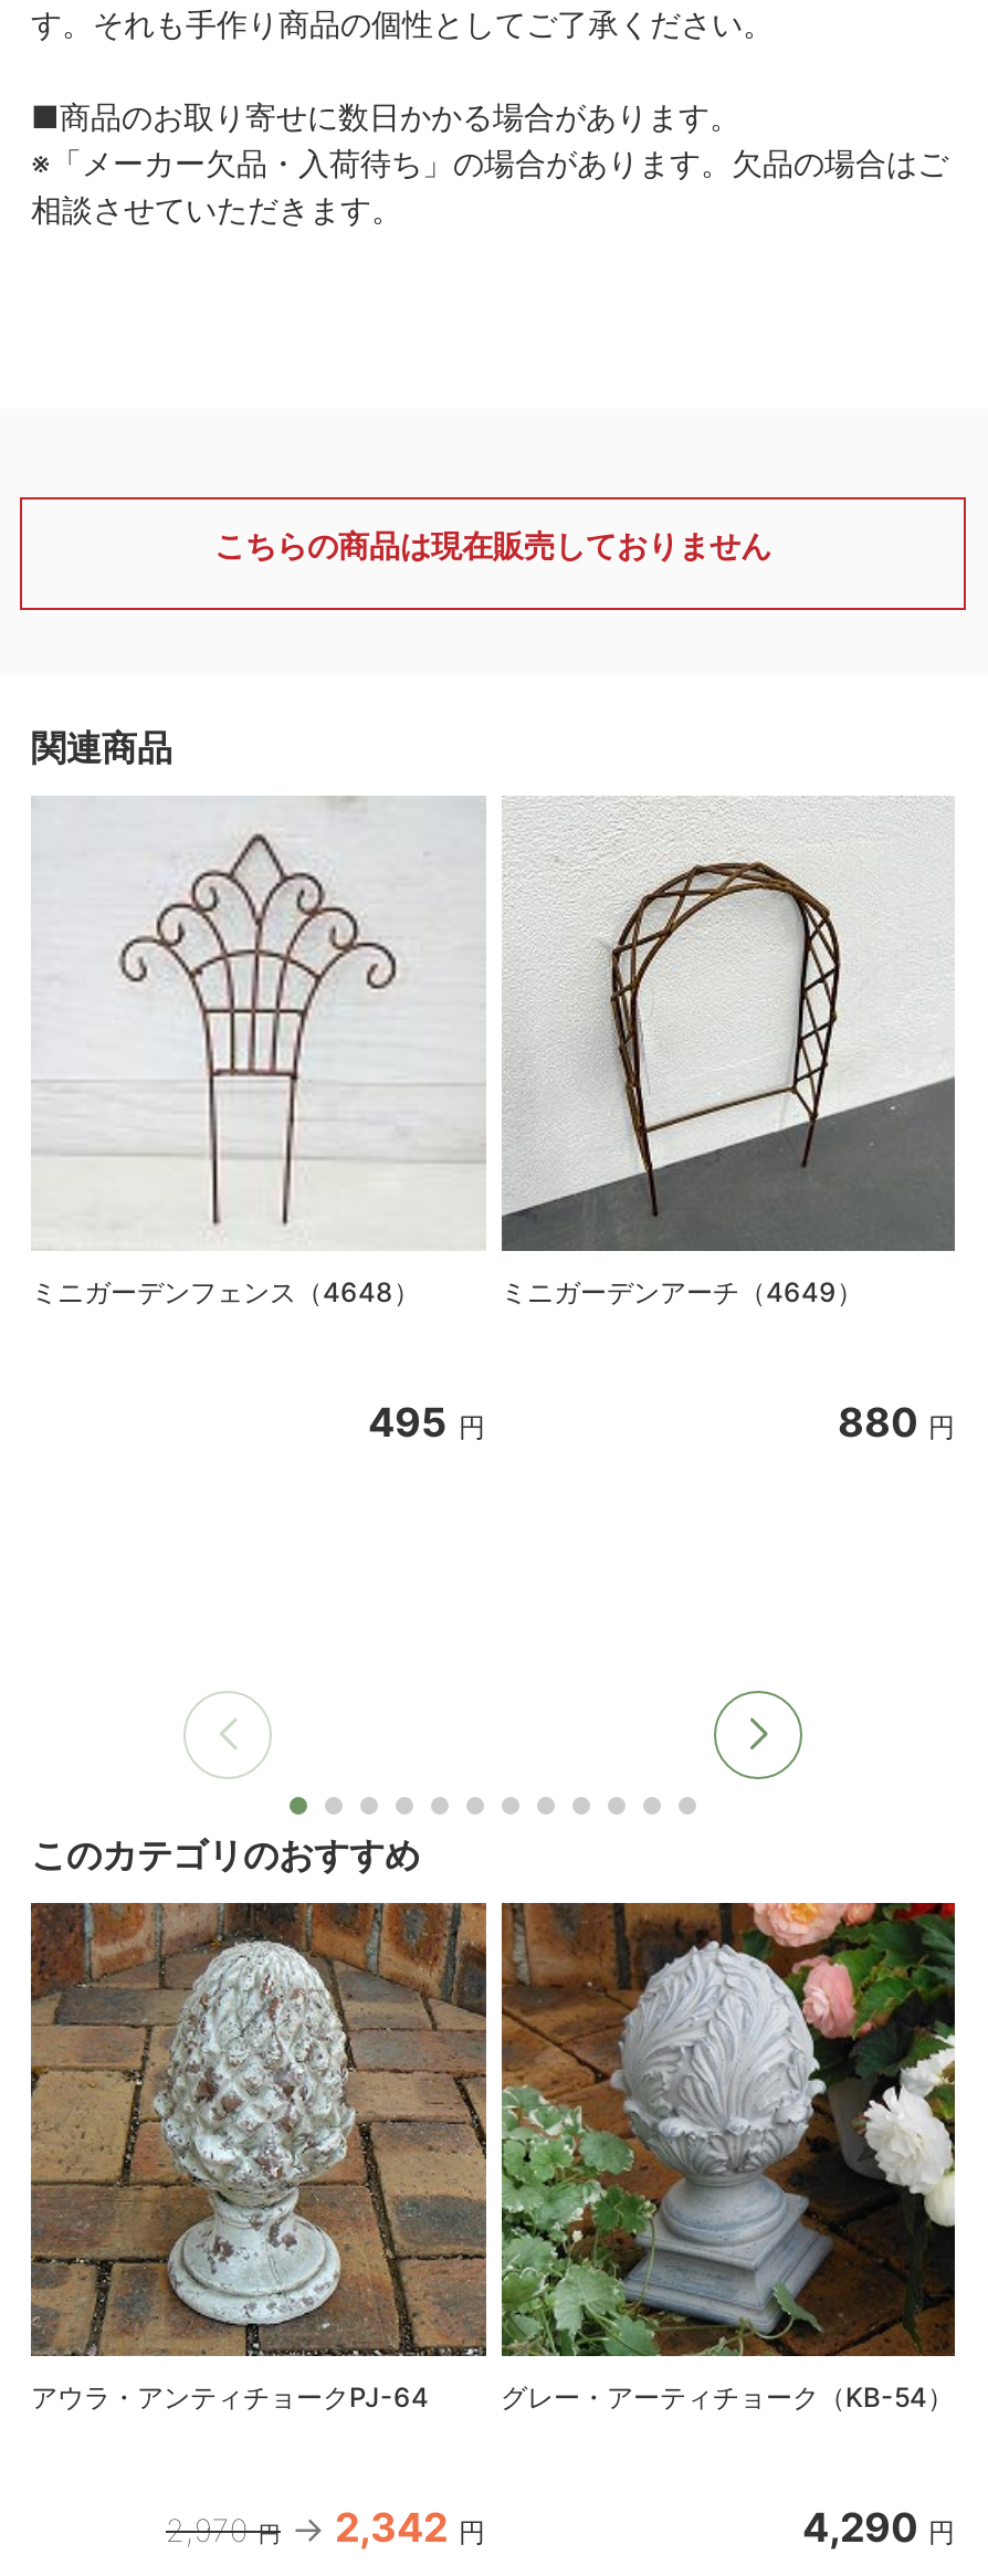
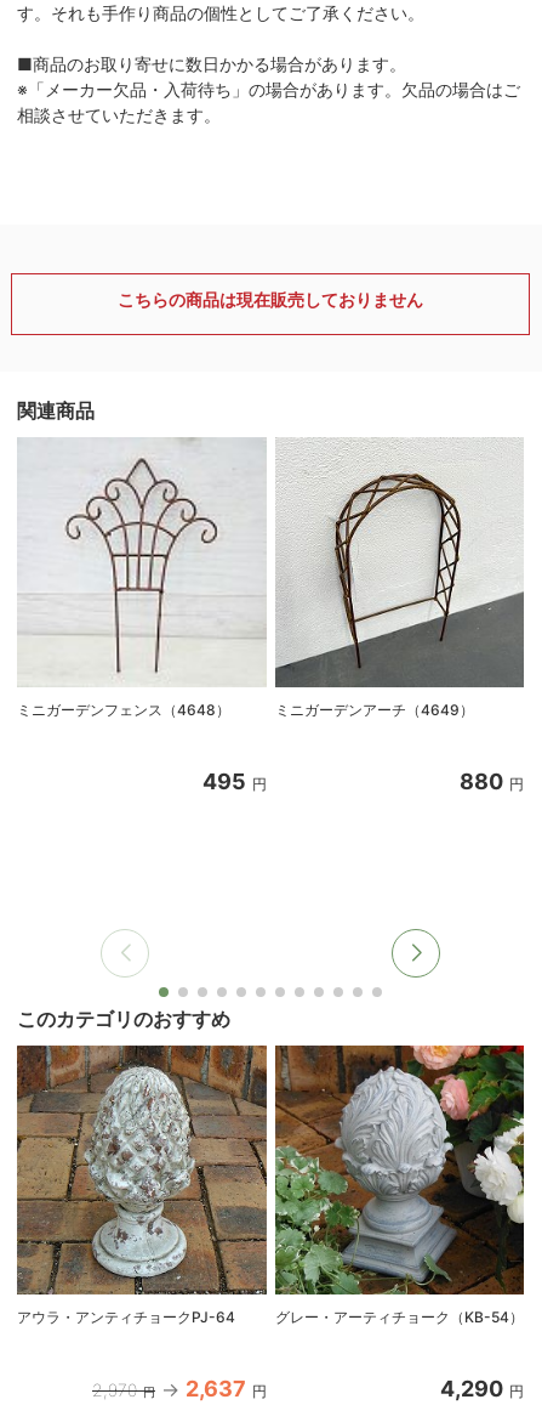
- 2,342 円
+ 2,637 円
